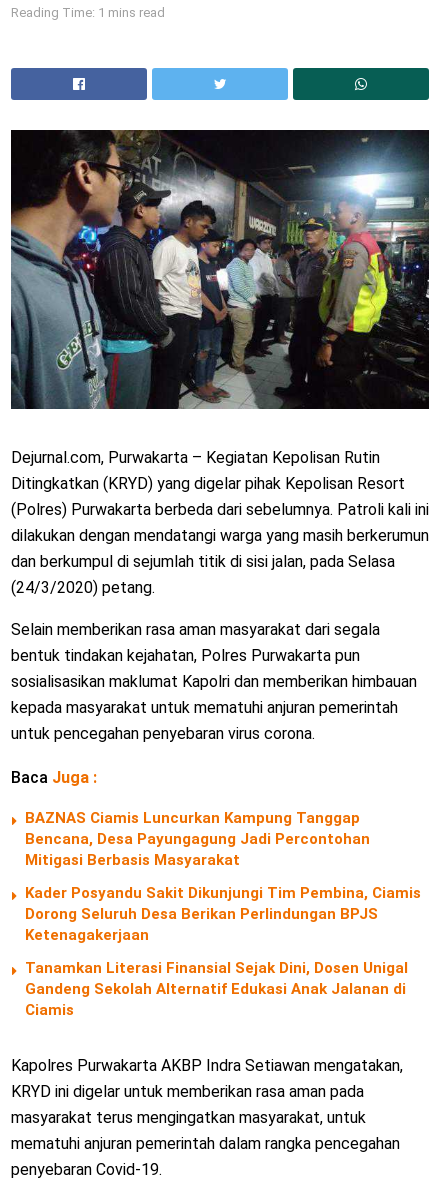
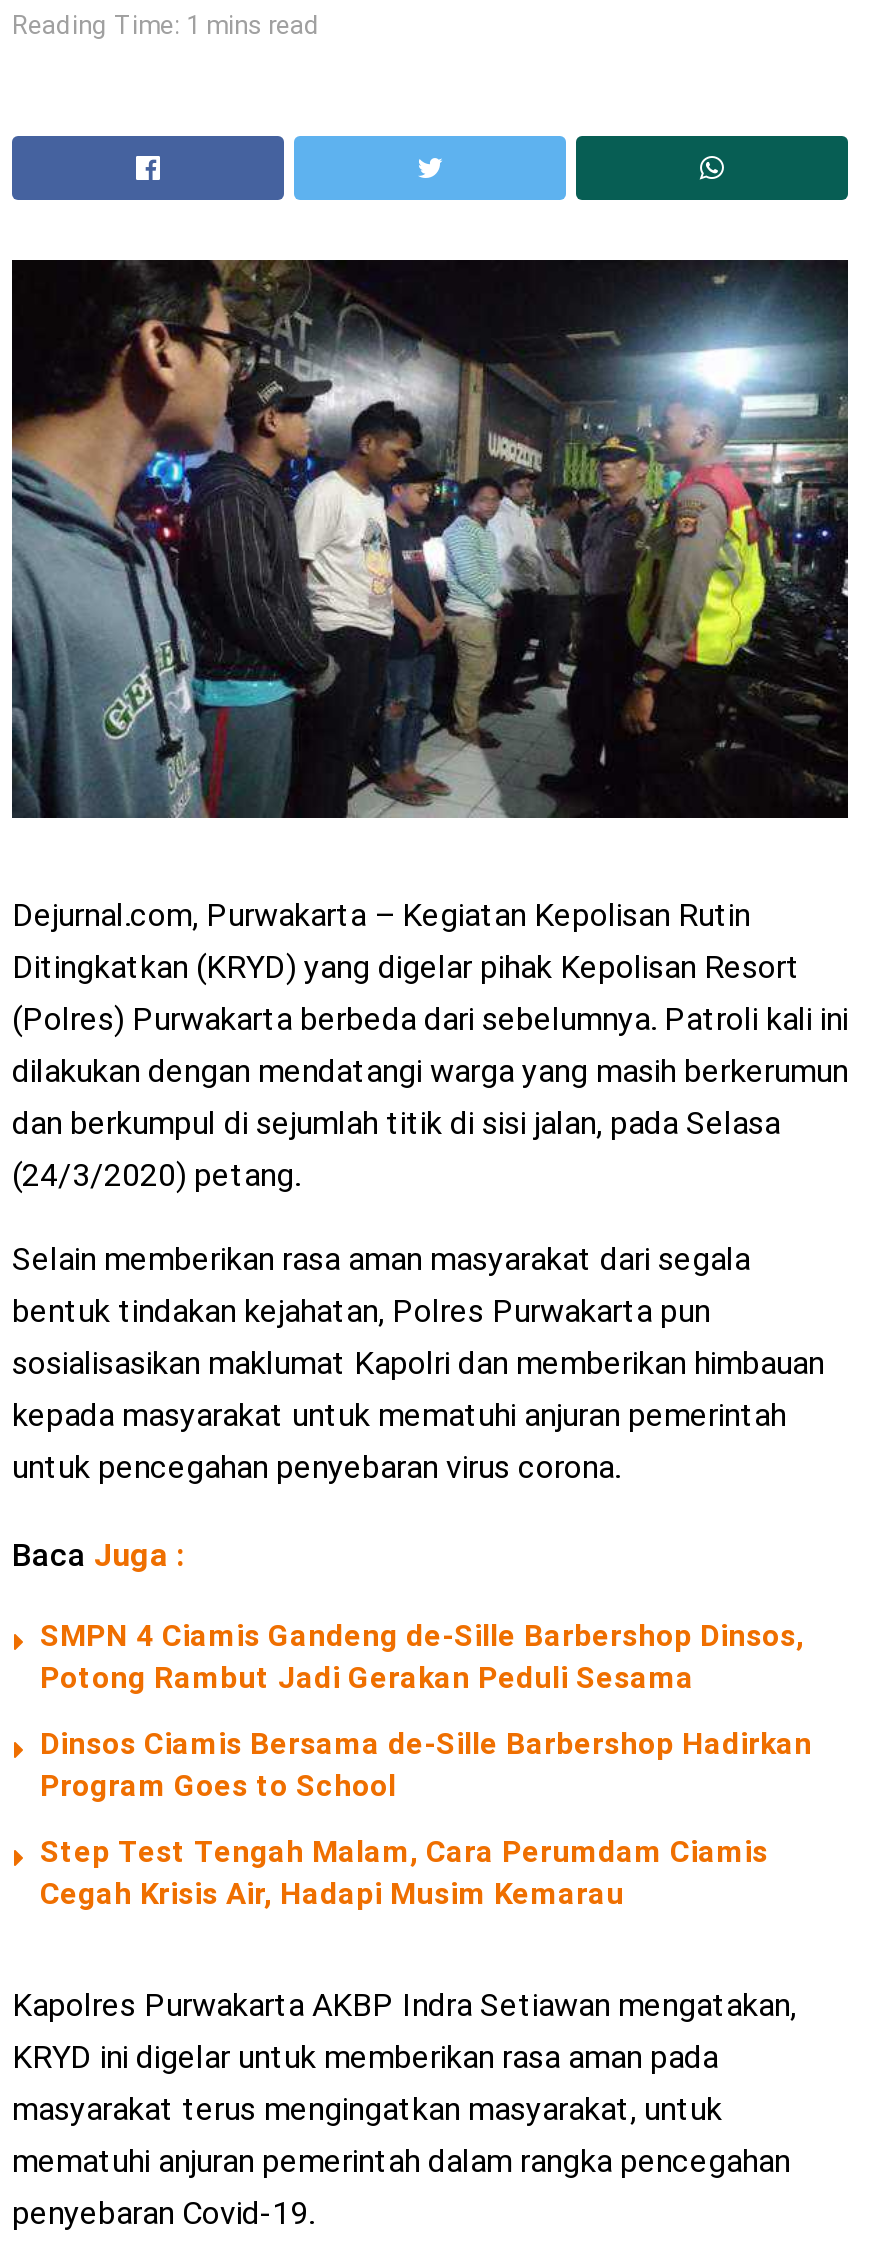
- BAZNAS Ciamis Luncurkan Kampung Tanggap
- Bencana, Desa Payungagung Jadi Percontohan
- Mitigasi Berbasis Masyarakat
+ SMPN 4 Ciamis Gandeng de-Sille Barbershop Dinsos,
+ Potong Rambut Jadi Gerakan Peduli Sesama

- Kader Posyandu Sakit Dikunjungi Tim Pembina, Ciamis
- Dorong Seluruh Desa Berikan Perlindungan BPJS
- Ketenagakerjaan
+ Dinsos Ciamis Bersama de-Sille Barbershop Hadirkan
+ Program Goes to School

- Tanamkan Literasi Finansial Sejak Dini, Dosen Unigal
- Gandeng Sekolah Alternatif Edukasi Anak Jalanan di
- Ciamis
+ Step Test Tengah Malam, Cara Perumdam Ciamis
+ Cegah Krisis Air, Hadapi Musim Kemarau
